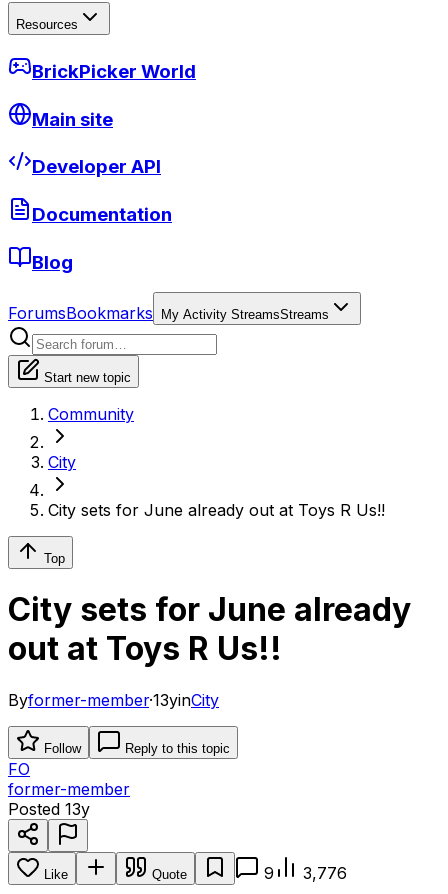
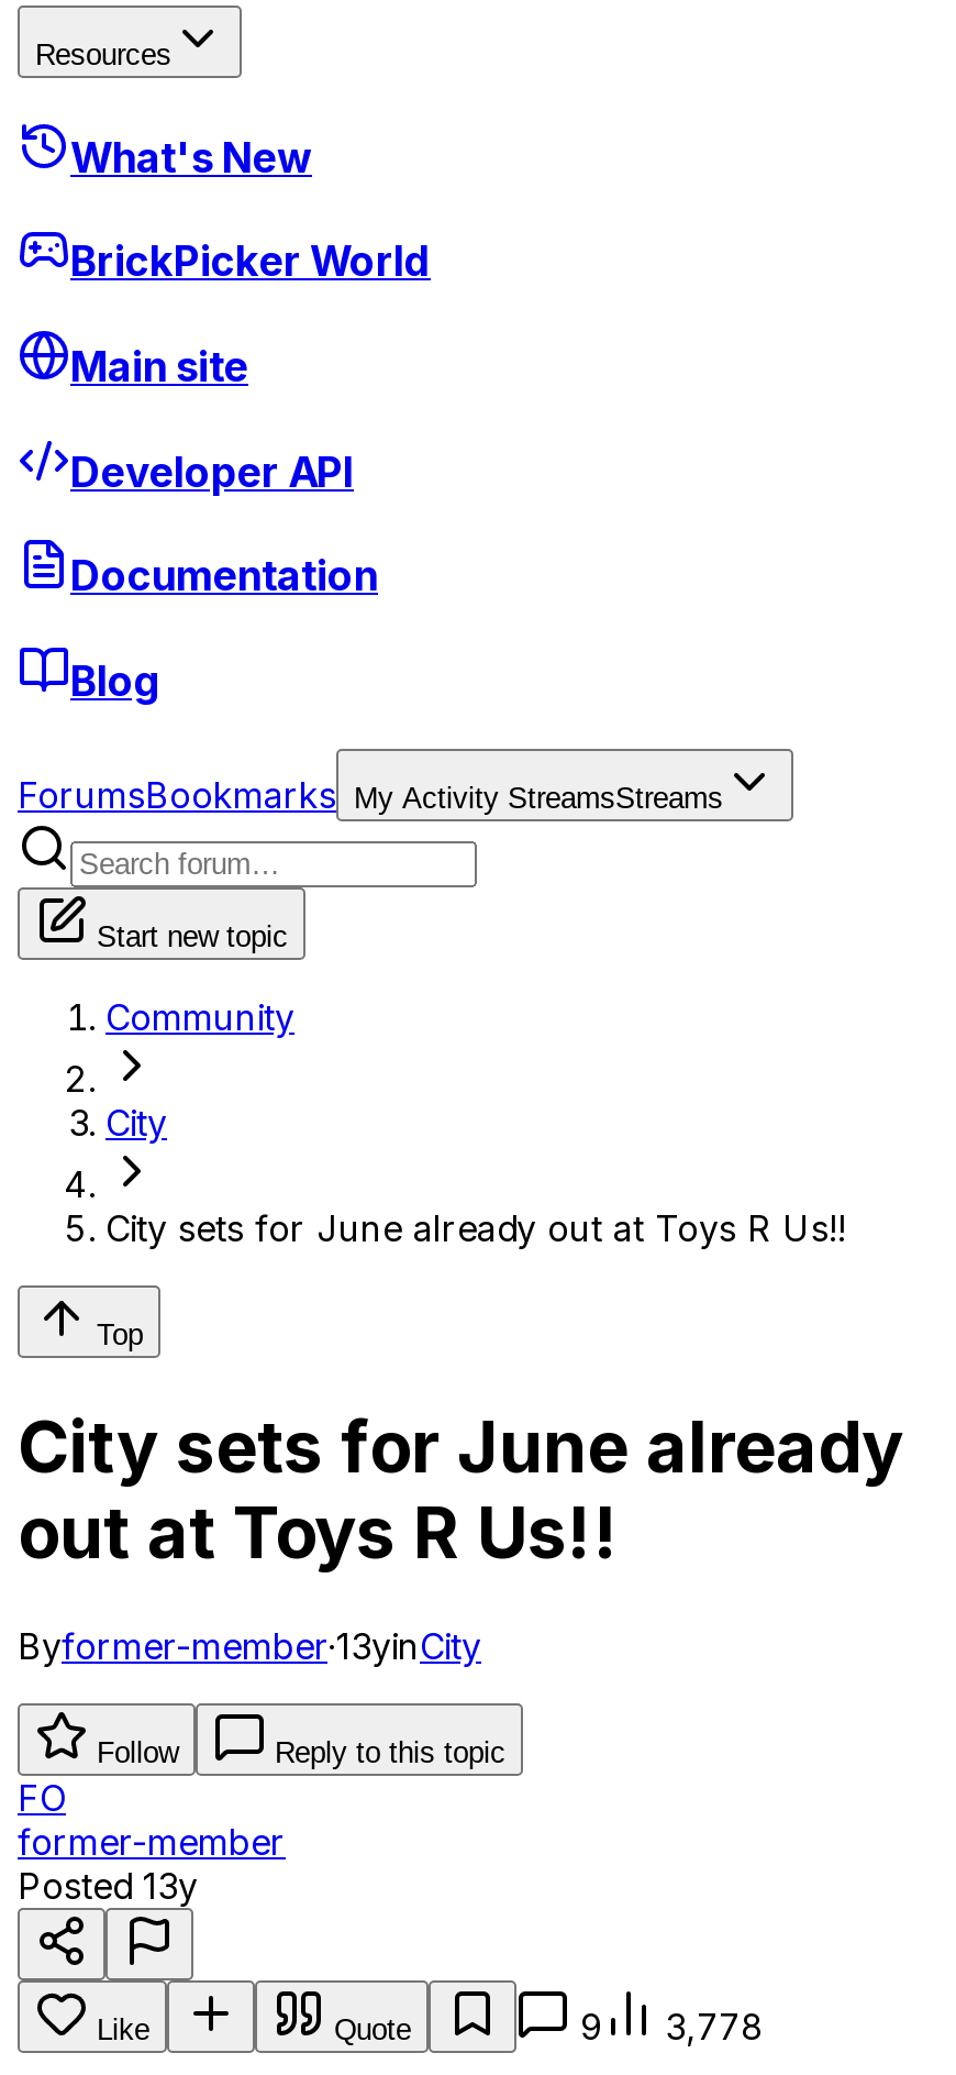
+ What's New

- 9 3,776
+ 9 3,778
